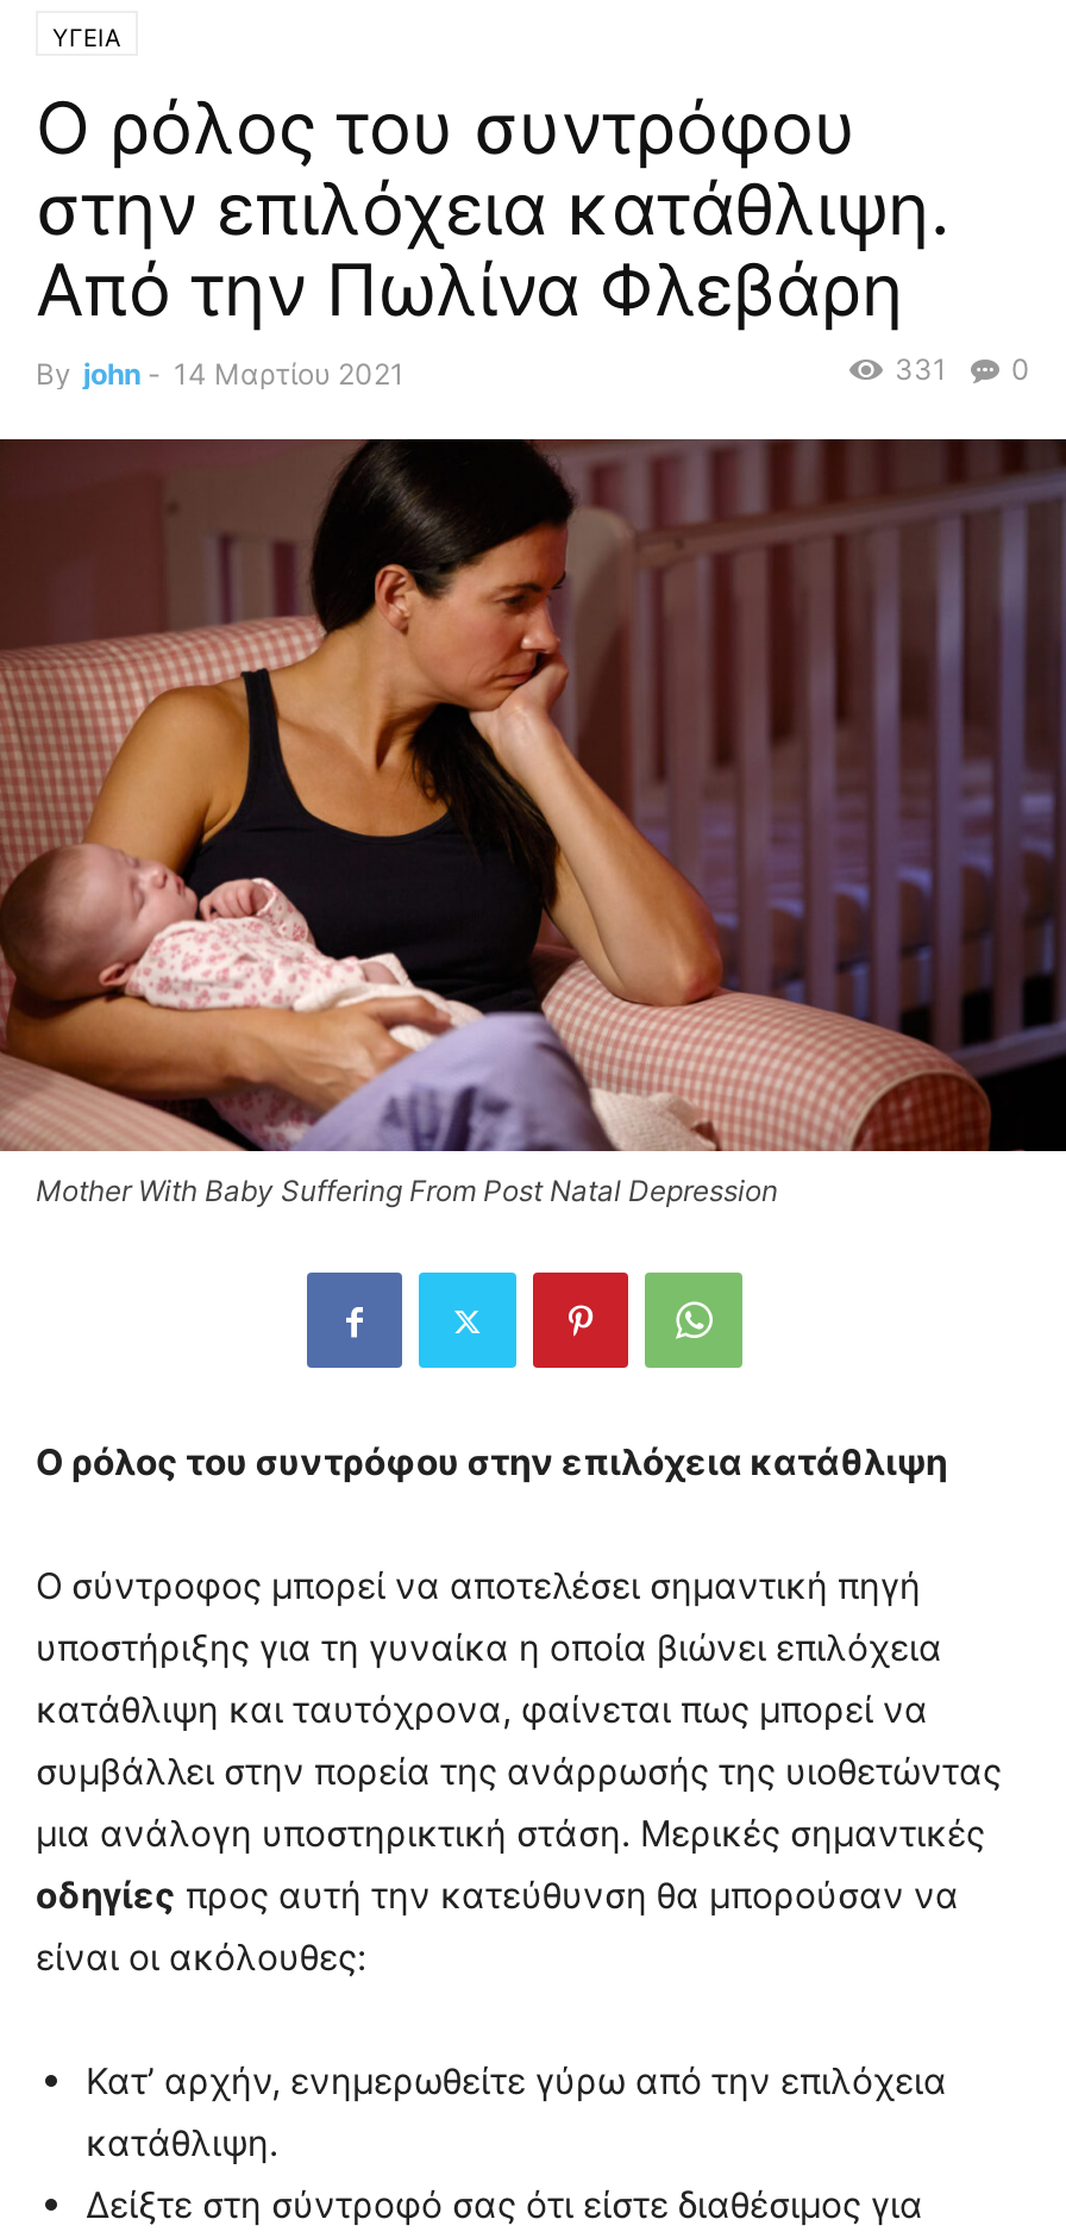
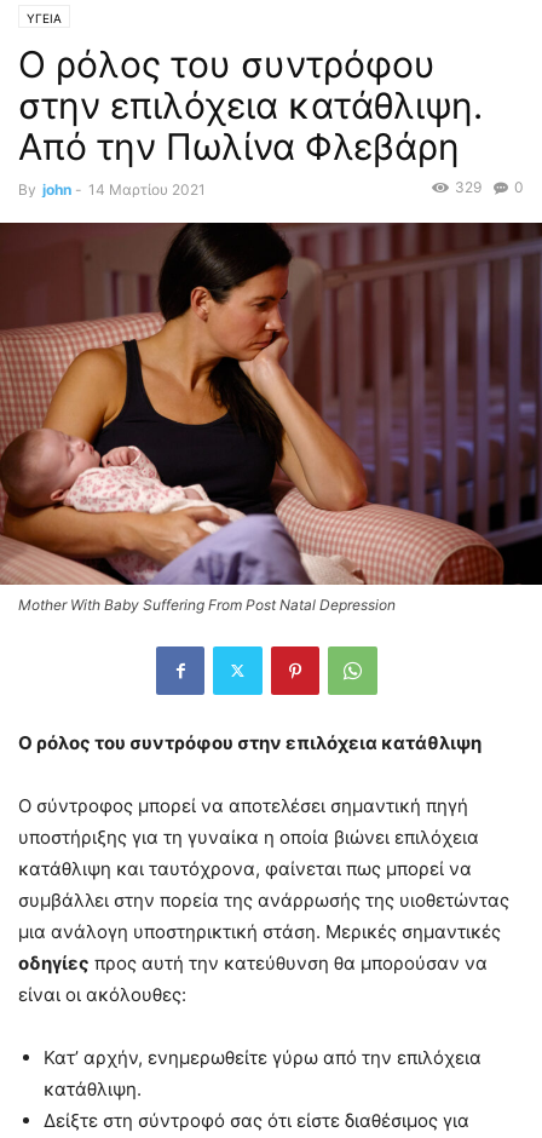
- 331 0
+ 329 0
